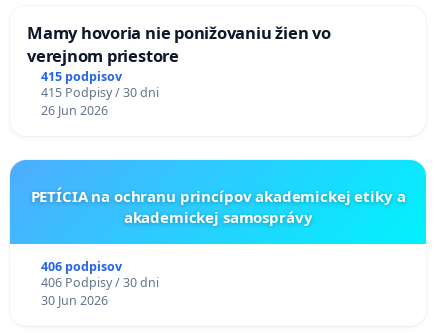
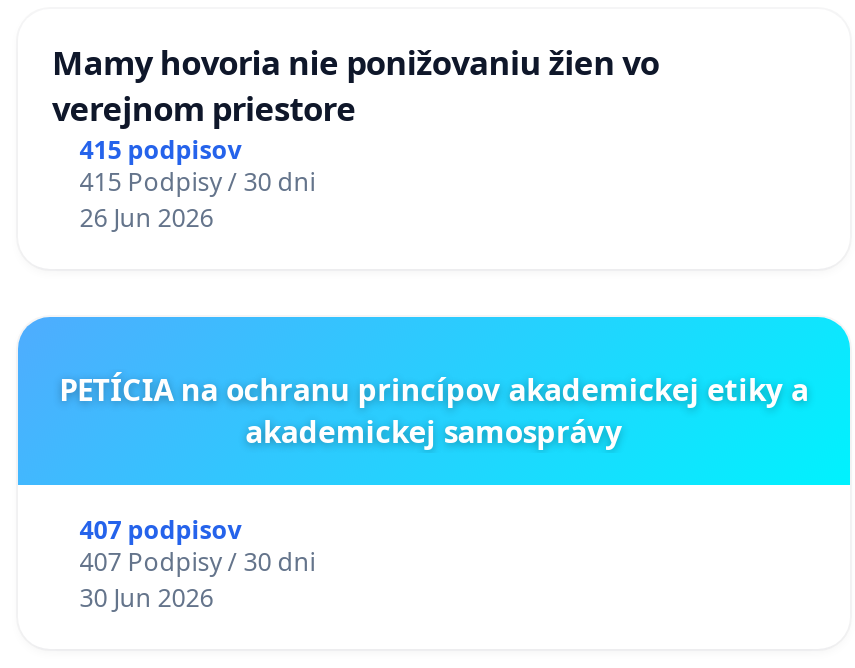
- 406 podpisov
+ 407 podpisov

- 406 Podpisy / 30 dni
+ 407 Podpisy / 30 dni
